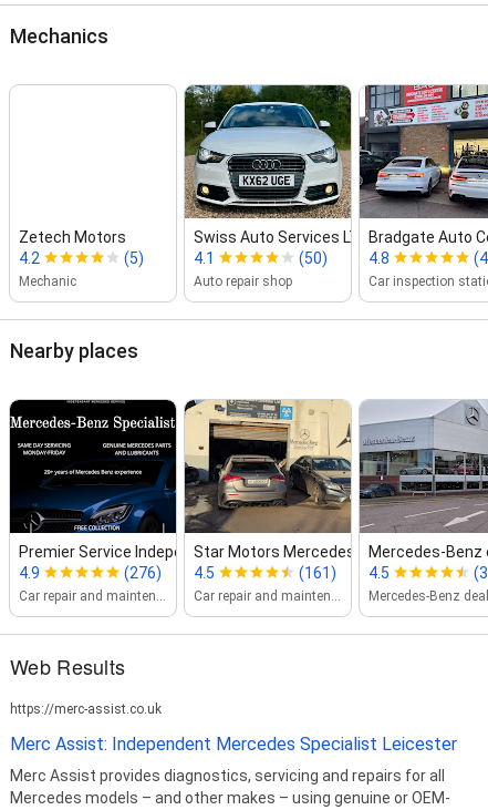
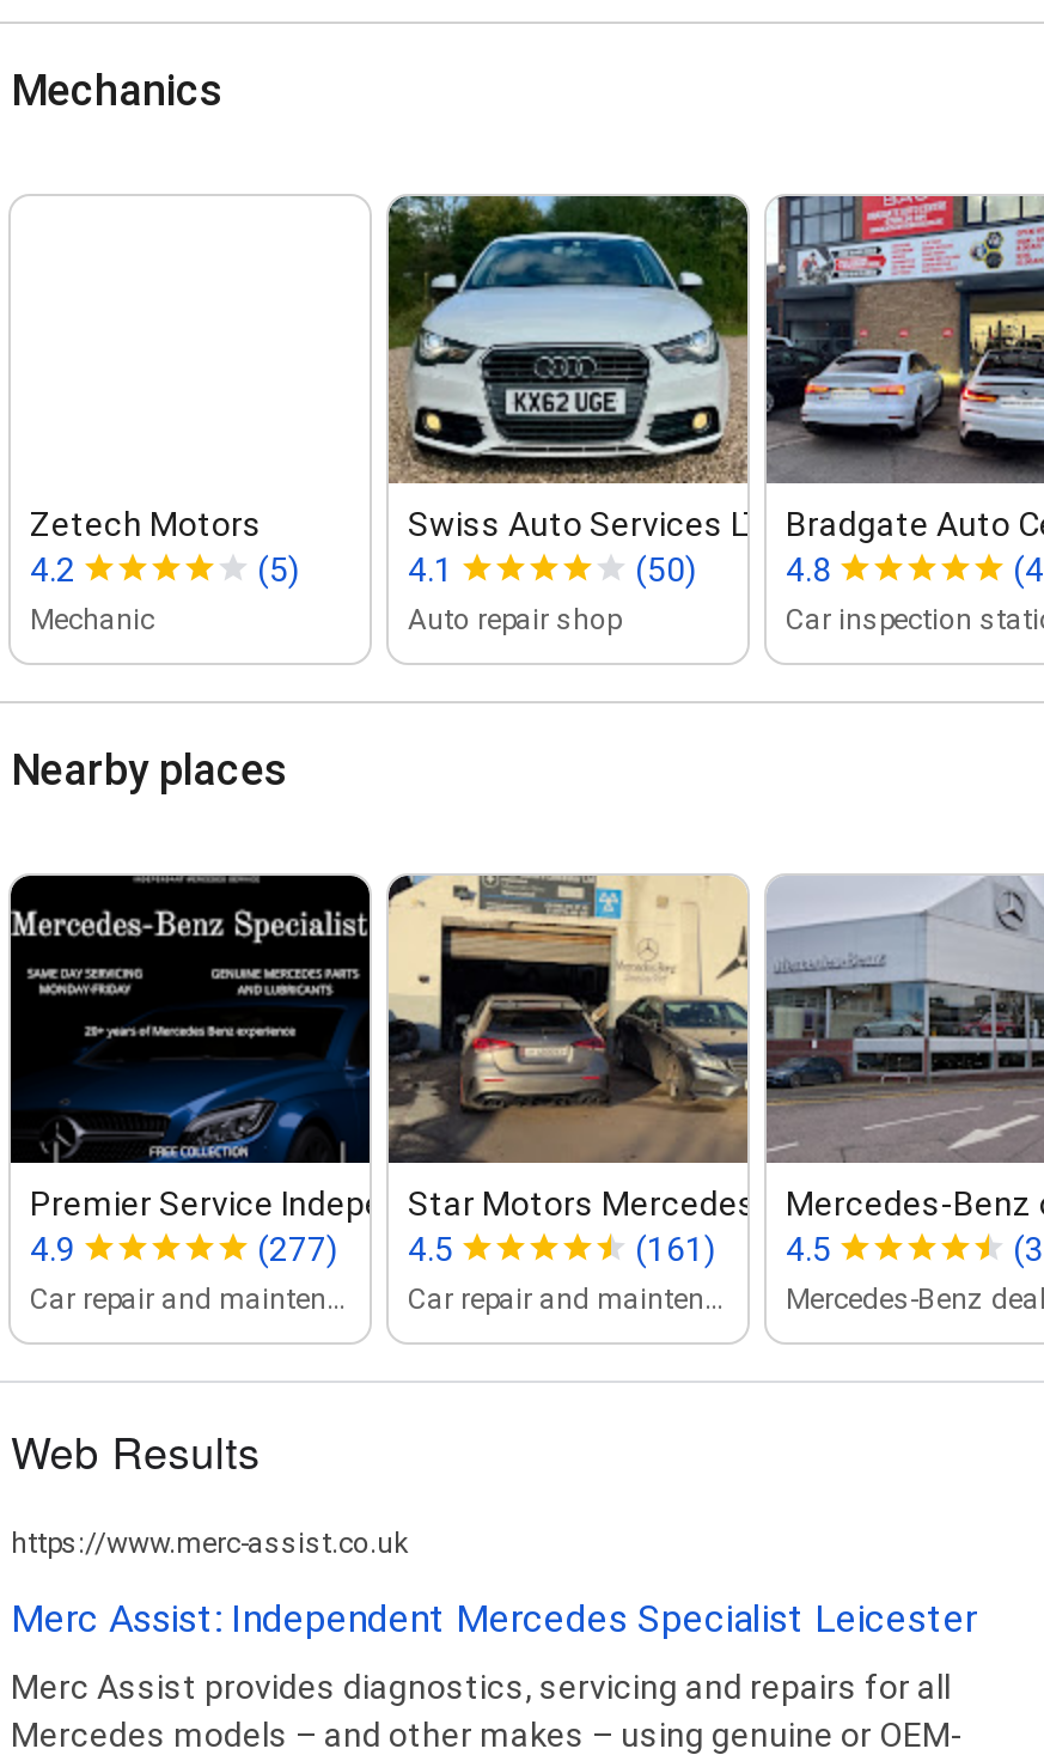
- (276) 4.5
+ (277) 4.5

- https://merc-assist.co.uk
+ https://www.merc-assist.co.uk
